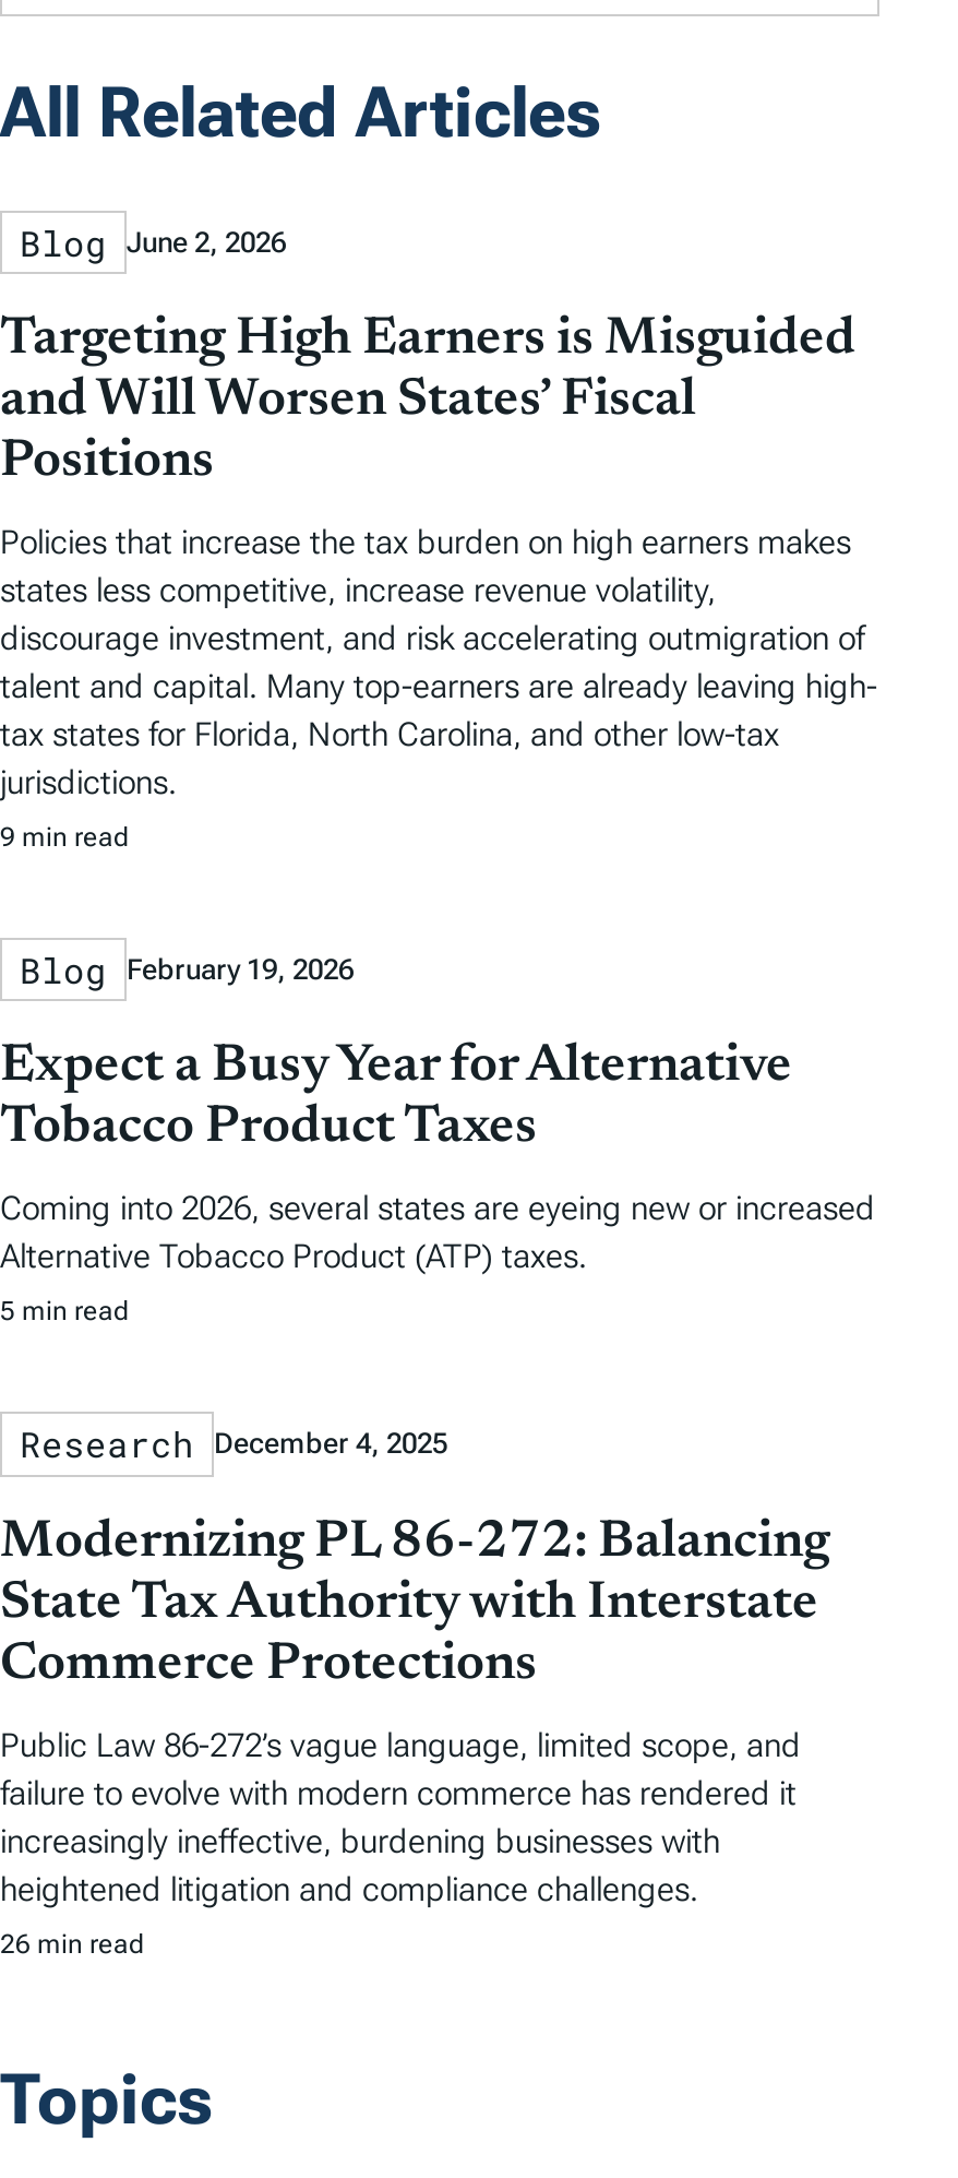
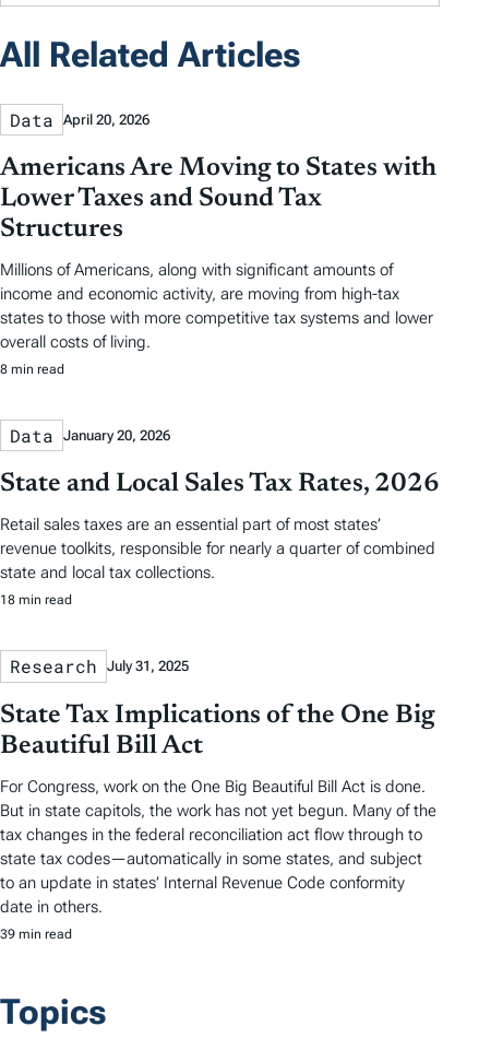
- Blog June 2, 2026
+ Data April 20, 2026

- Targeting High Earners is Misguided
- and Will Worsen States’ Fiscal
- Positions
+ Americans Are Moving to States with
+ Lower Taxes and Sound Tax
+ Structures

- Policies that increase the tax burden on high earners makes
- states less competitive, increase revenue volatility,
- discourage investment, and risk accelerating outmigration of
- talent and capital. Many top-earners are already leaving high-
- tax states for Florida, North Carolina, and other low-tax
- jurisdictions.
+ Millions of Americans, along with significant amounts of
+ income and economic activity, are moving from high-tax
+ states to those with more competitive tax systems and lower
+ overall costs of living.

- 9 min read
+ 8 min read

- Blog February 19, 2026
+ Data January 20, 2026

- Expect a Busy Year for Alternative
- Tobacco Product Taxes
+ State and Local Sales Tax Rates, 2026

- Coming into 2026, several states are eyeing new or increased
- Alternative Tobacco Product (ATP) taxes.
+ Retail sales taxes are an essential part of most states’
+ revenue toolkits, responsible for nearly a quarter of combined
+ state and local tax collections.

- 5 min read
+ 18 min read

- Research December 4, 2025
+ Research July 31, 2025

- Modernizing PL 86-272: Balancing
- State Tax Authority with Interstate
- Commerce Protections
+ State Tax Implications of the One Big
+ Beautiful Bill Act

- Public Law 86-272’s vague language, limited scope, and
- failure to evolve with modern commerce has rendered it
- increasingly ineffective, burdening businesses with
- heightened litigation and compliance challenges.
+ For Congress, work on the One Big Beautiful Bill Act is done.
+ But in state capitols, the work has not yet begun. Many of the
+ tax changes in the federal reconciliation act flow through to
+ state tax codes—automatically in some states, and subject
+ to an update in states’ Internal Revenue Code conformity
+ date in others.

- 26 min read
+ 39 min read
